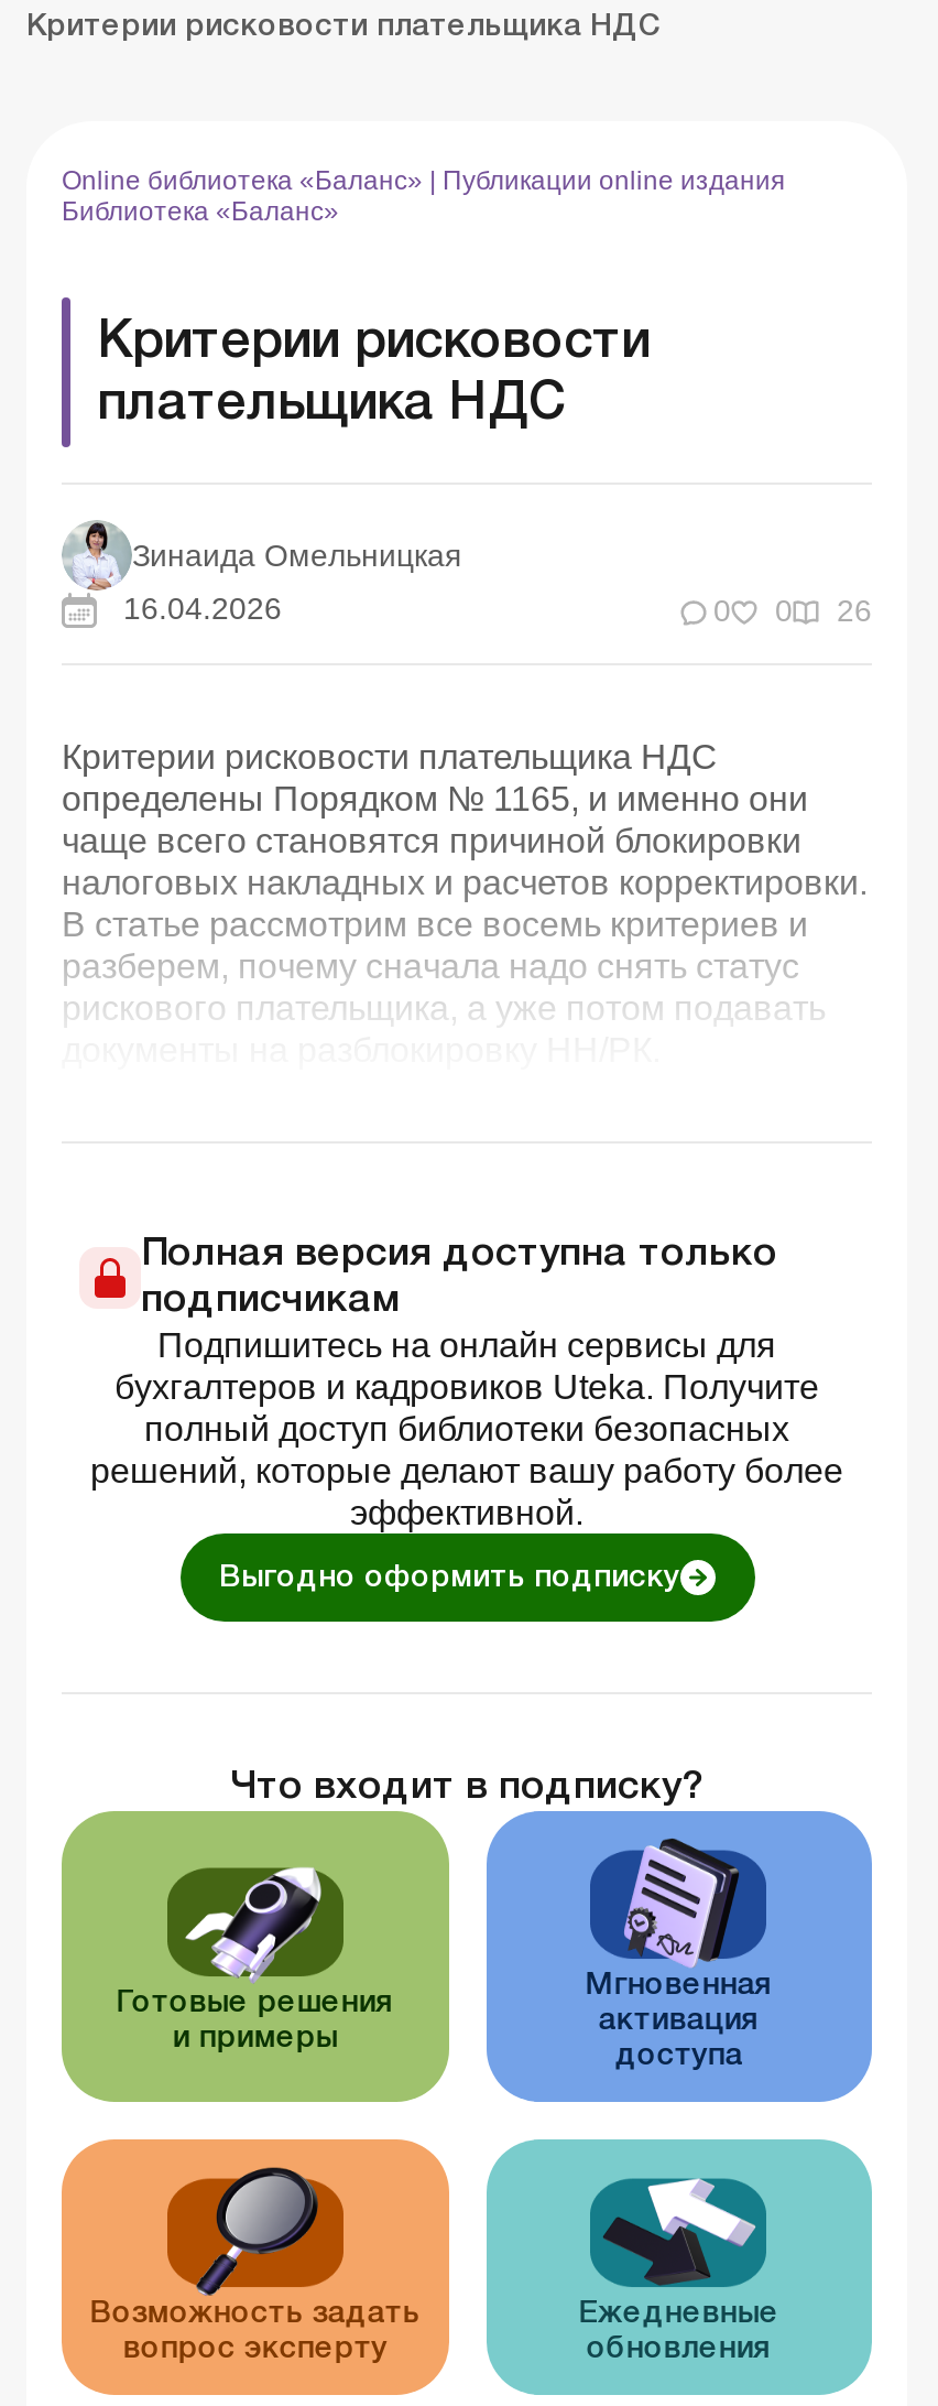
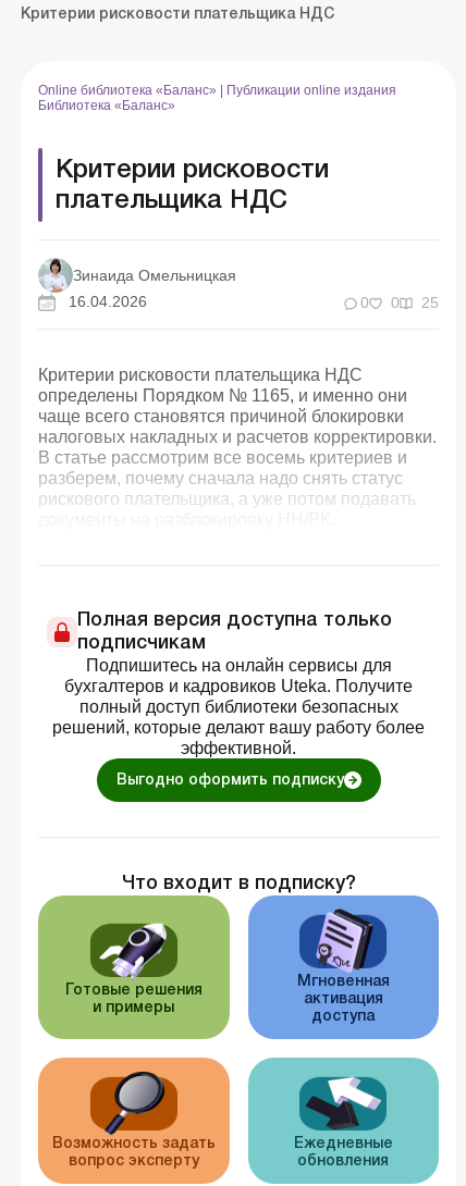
- 26
+ 25
